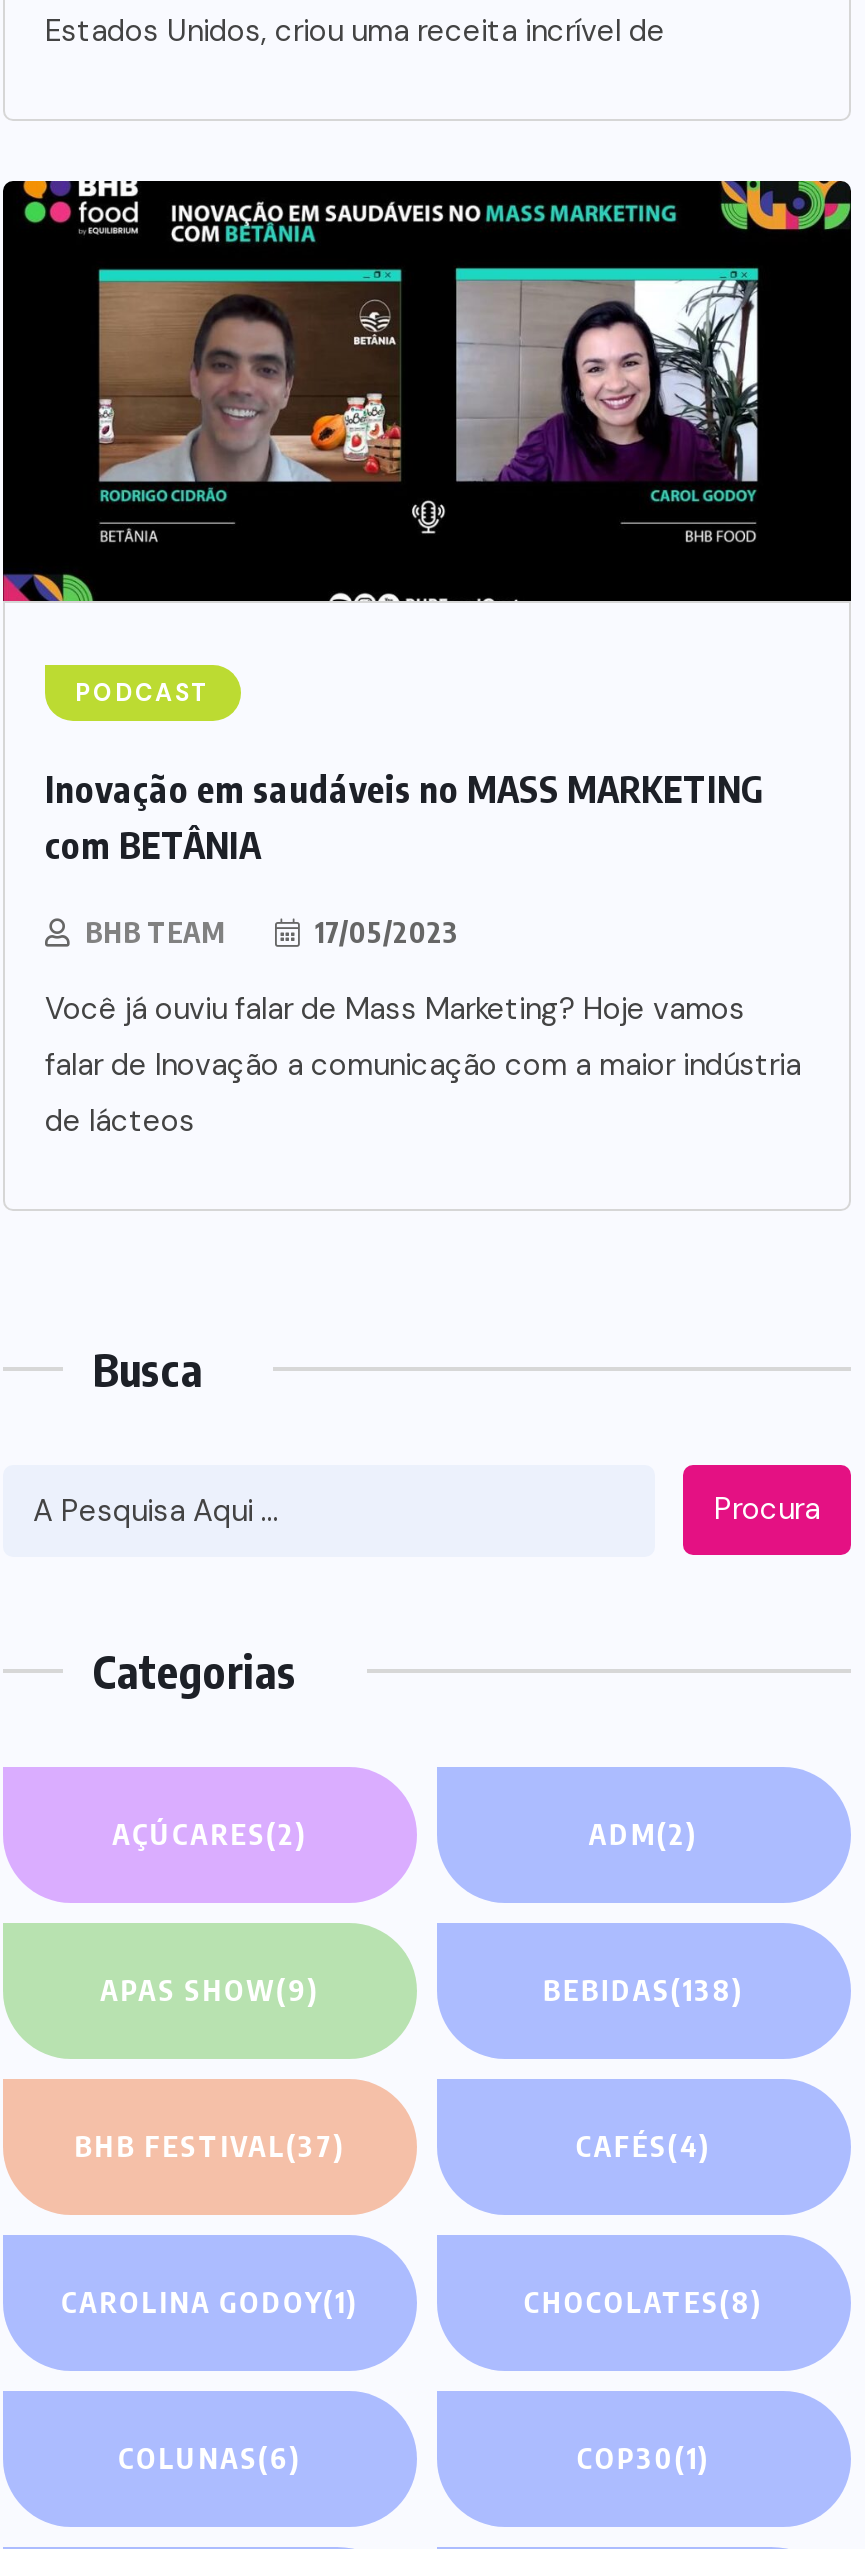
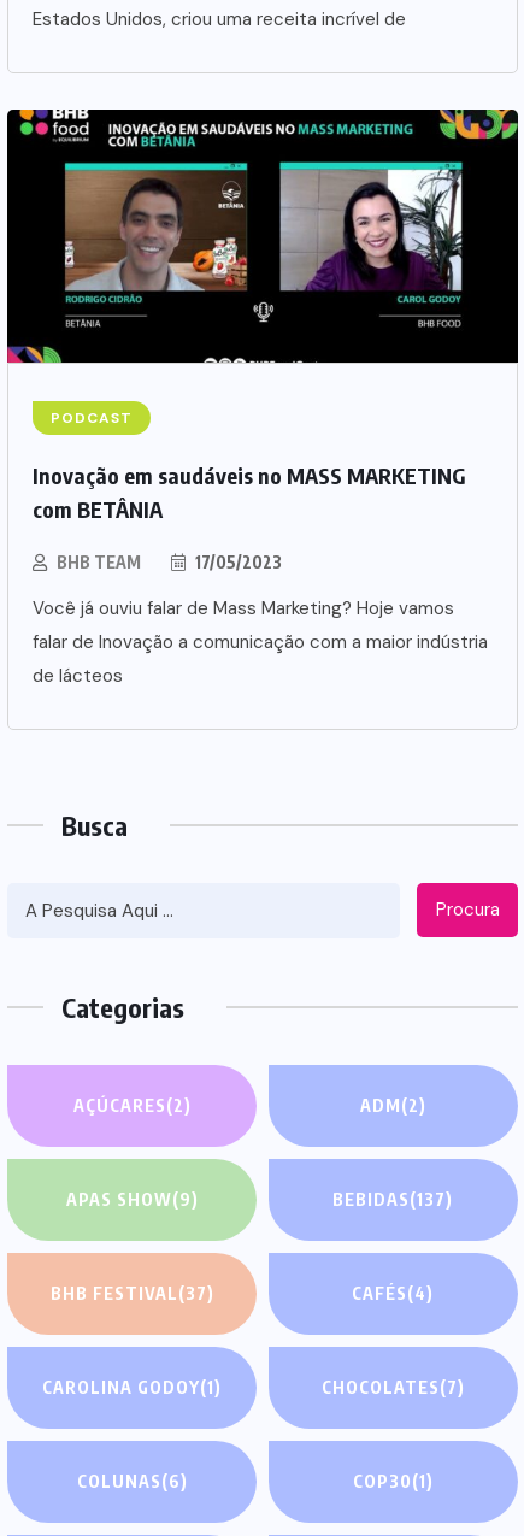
- BEBIDAS(138)
+ BEBIDAS(137)

- CHOCOLATES(8)
+ CHOCOLATES(7)
